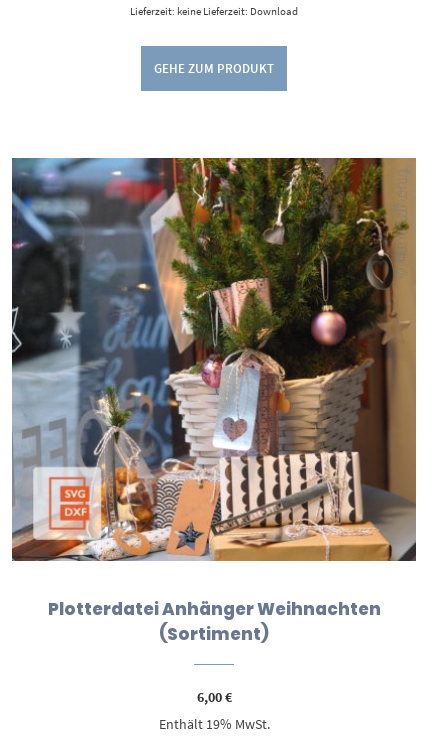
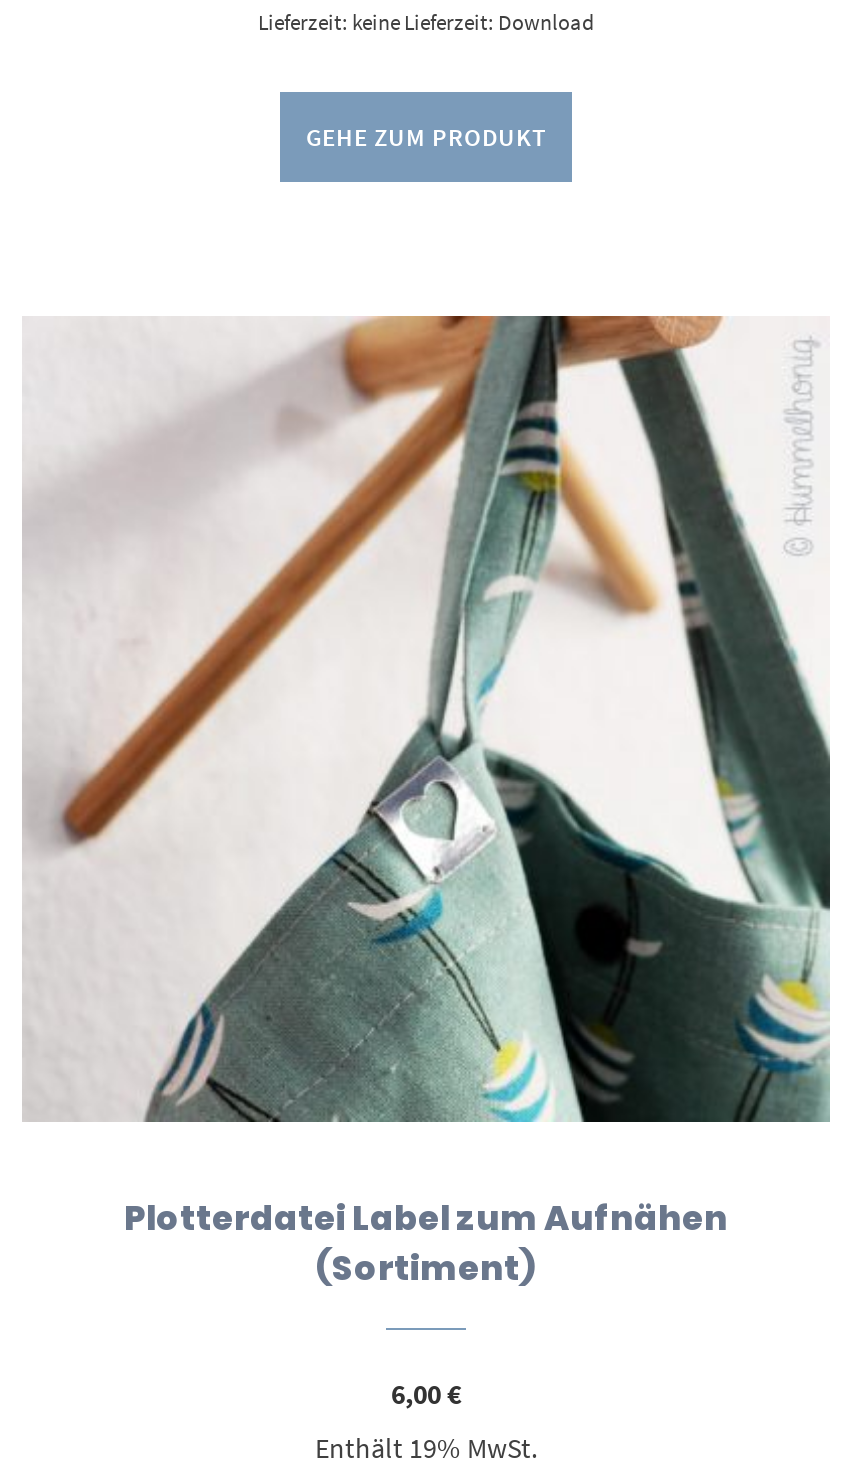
- [image]
- Plotterdatei Anhänger Weihnachten
+ [image]
+ Plotterdatei Label zum Aufnähen
